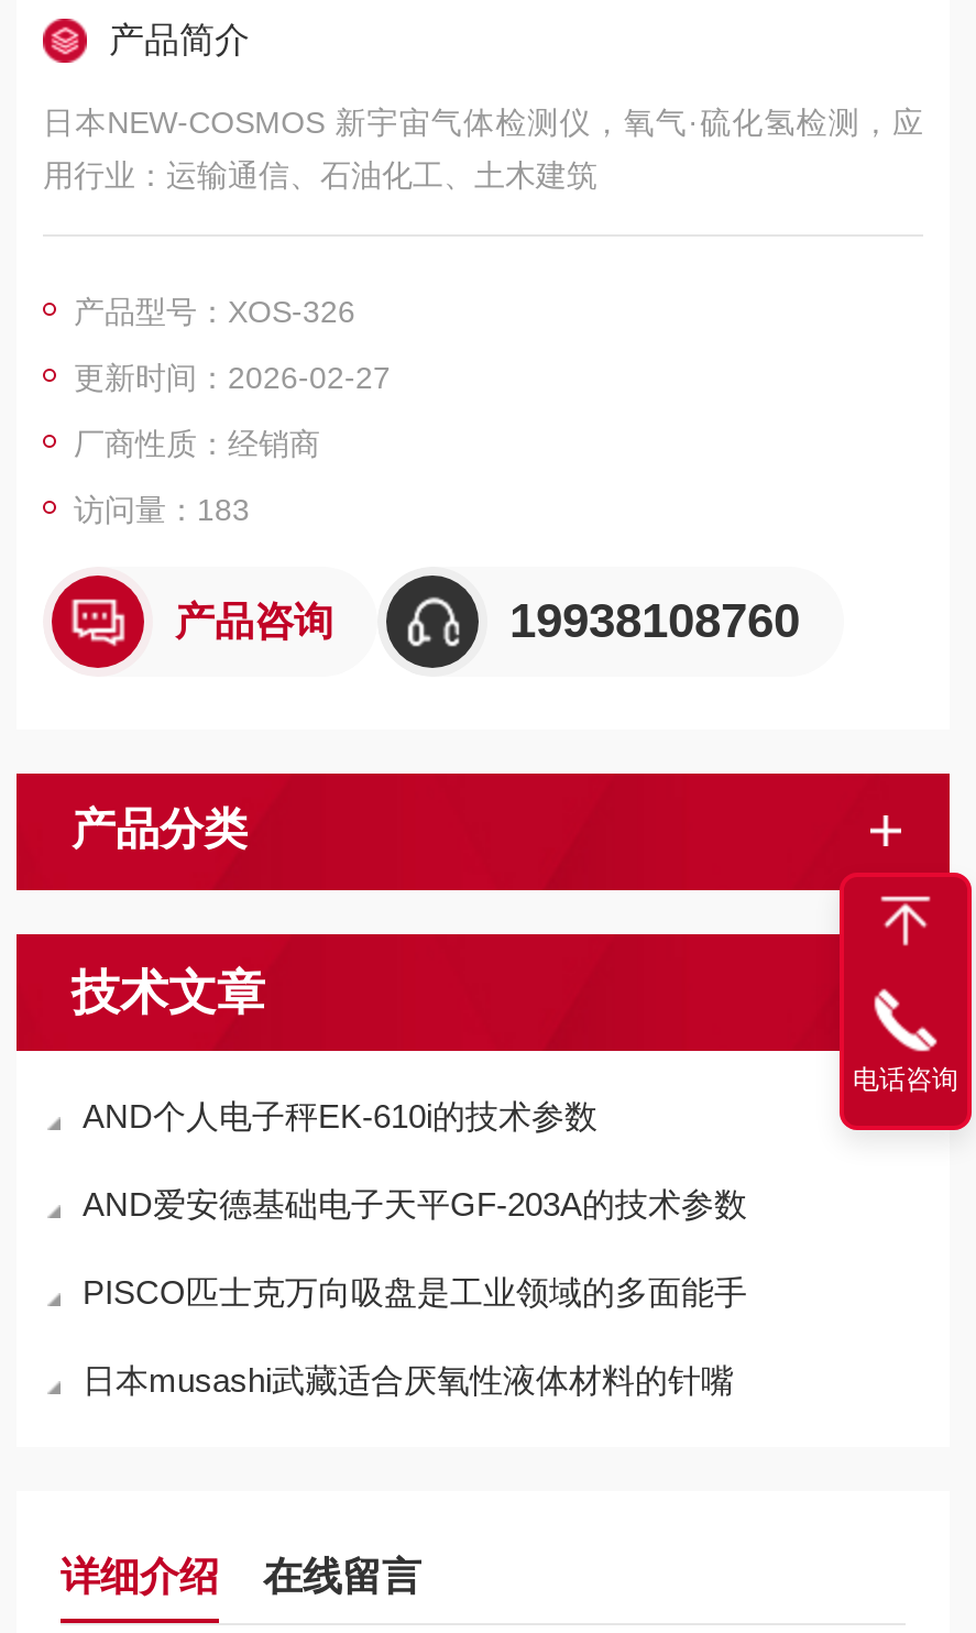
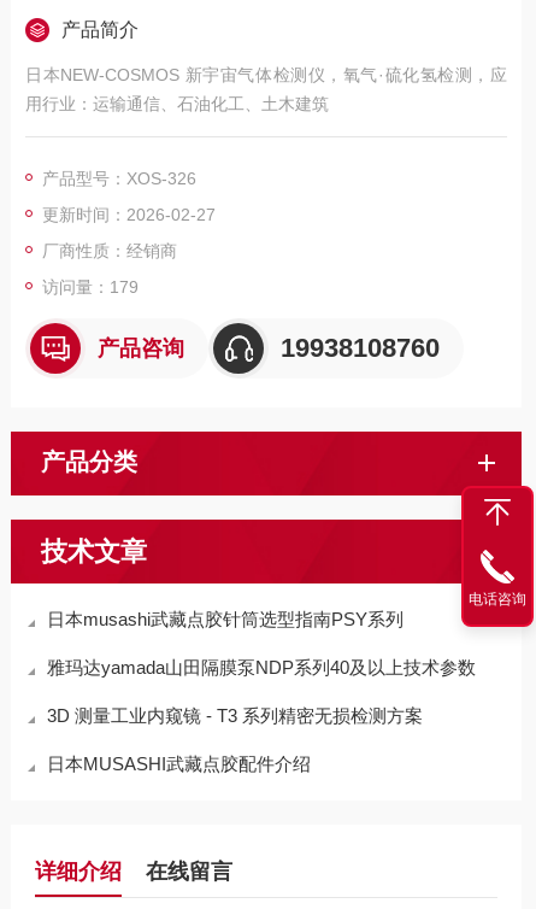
- 访问量：183
+ 访问量：179

- AND个人电子秤EK-610i的技术参数
+ 日本musashi武藏点胶针筒选型指南PSY系列

- AND爱安德基础电子天平GF-203A的技术参数
+ 雅玛达yamada山田隔膜泵NDP系列40及以上技术参数

- PISCO匹士克万向吸盘是工业领域的多面能手
+ 3D 测量工业内窥镜 - T3 系列精密无损检测方案

- 日本musashi武藏适合厌氧性液体材料的针嘴
+ 日本MUSASHI武藏点胶配件介绍
